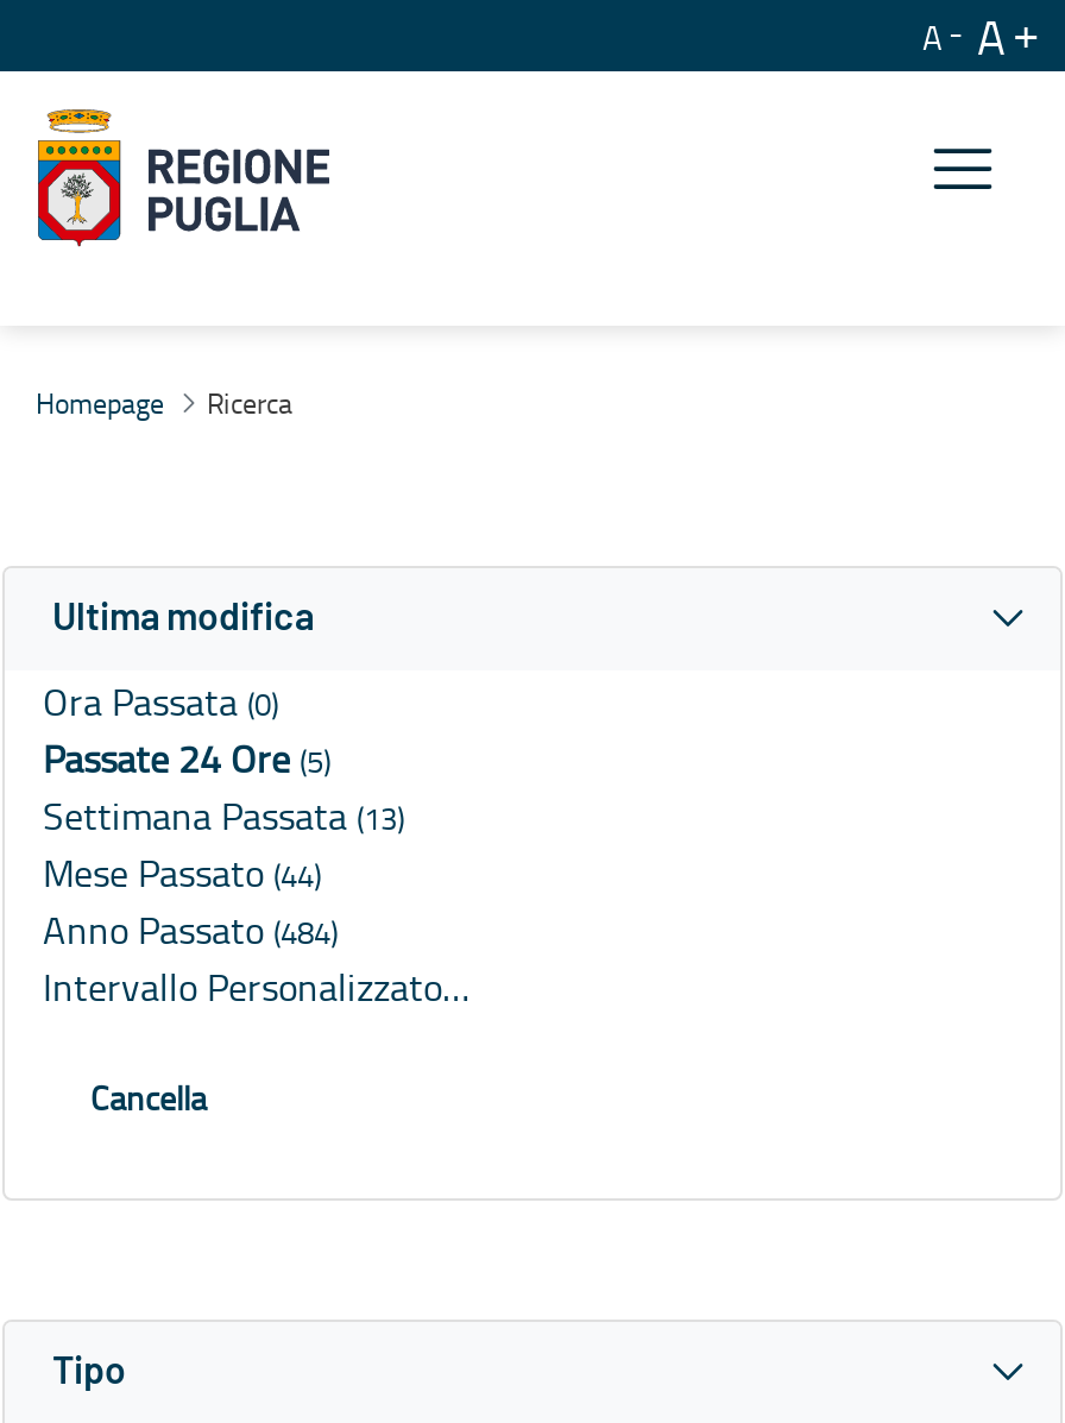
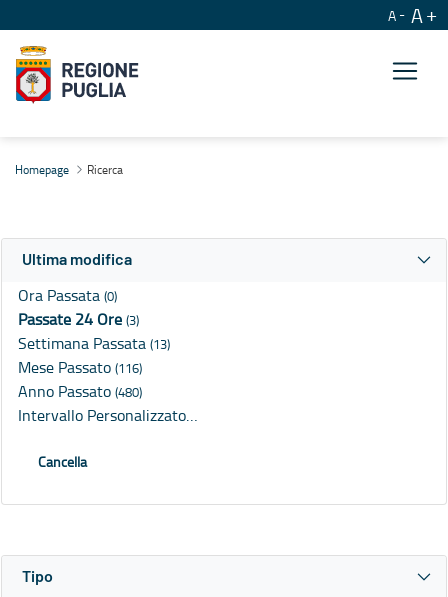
- Passate 24 Ore (5)
+ Passate 24 Ore (3)

- Mese Passato (44)
+ Mese Passato (116)

- Anno Passato (484)
+ Anno Passato (480)
